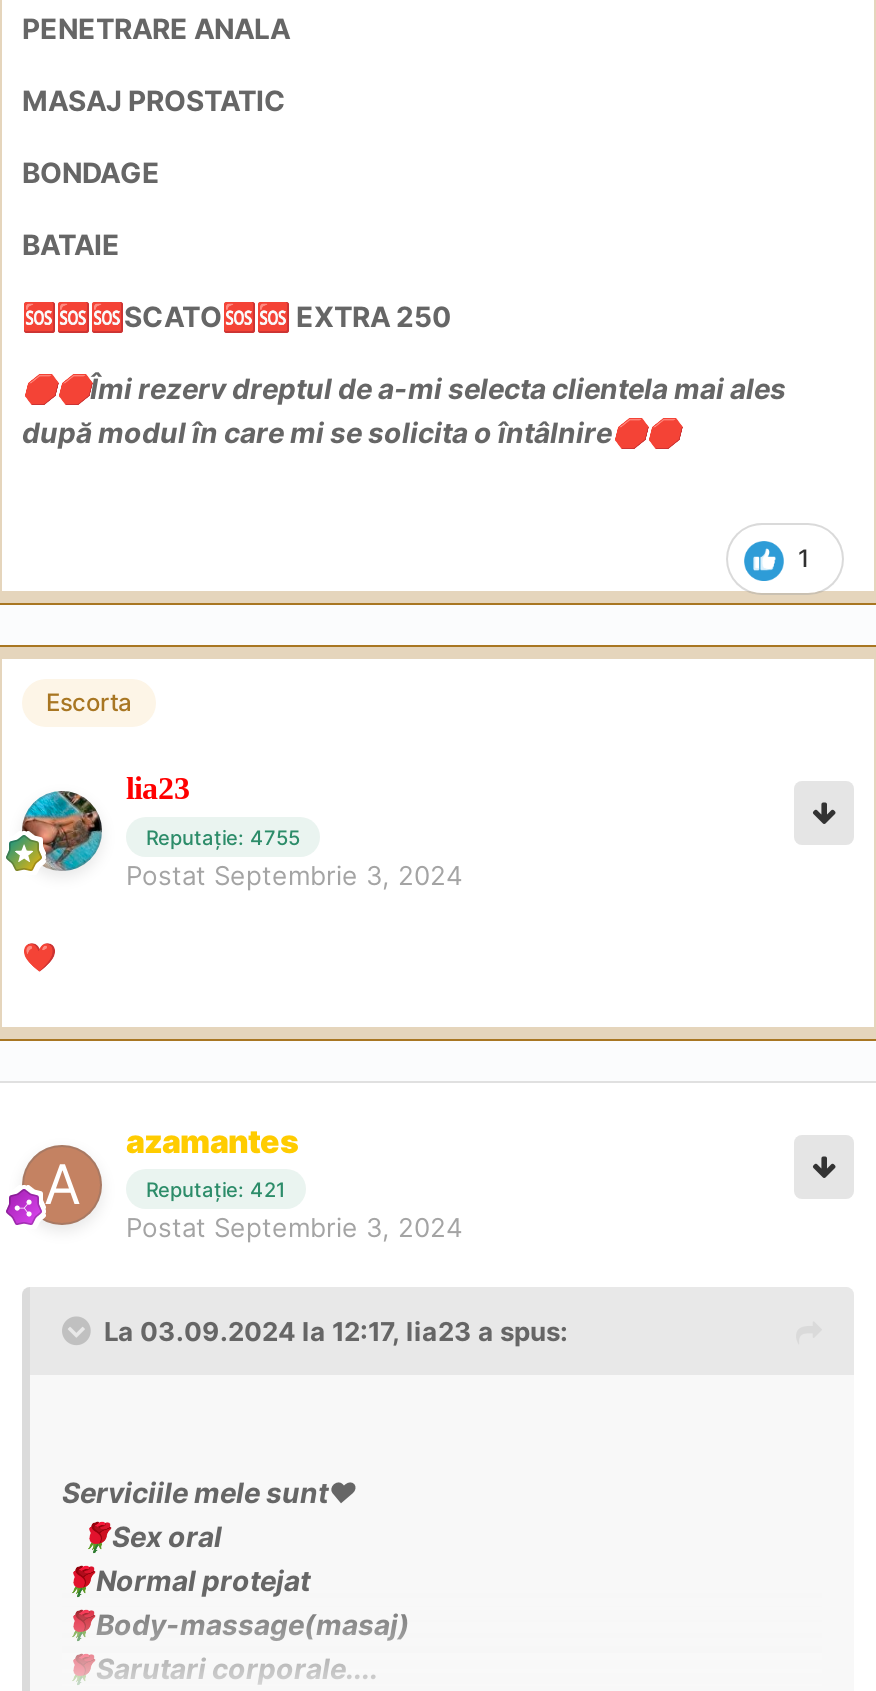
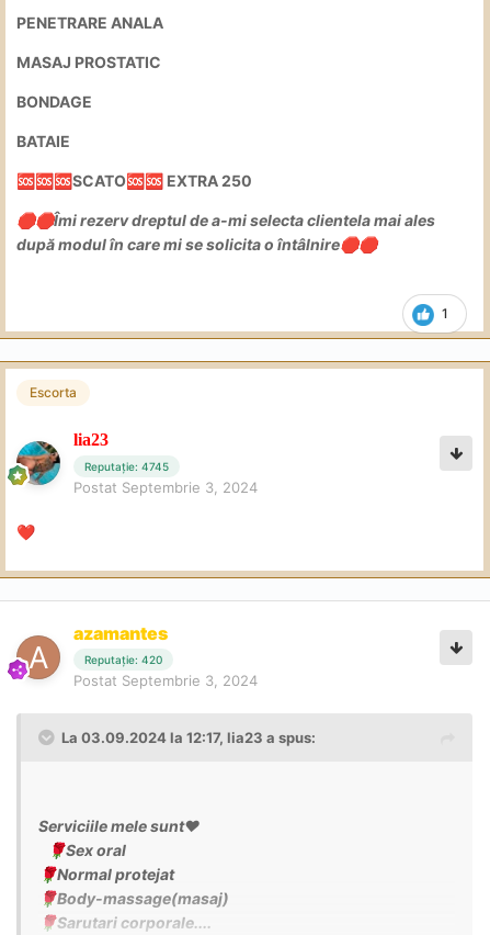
- Reputație: 4755
+ Reputație: 4745

- Reputație: 421
+ Reputație: 420
